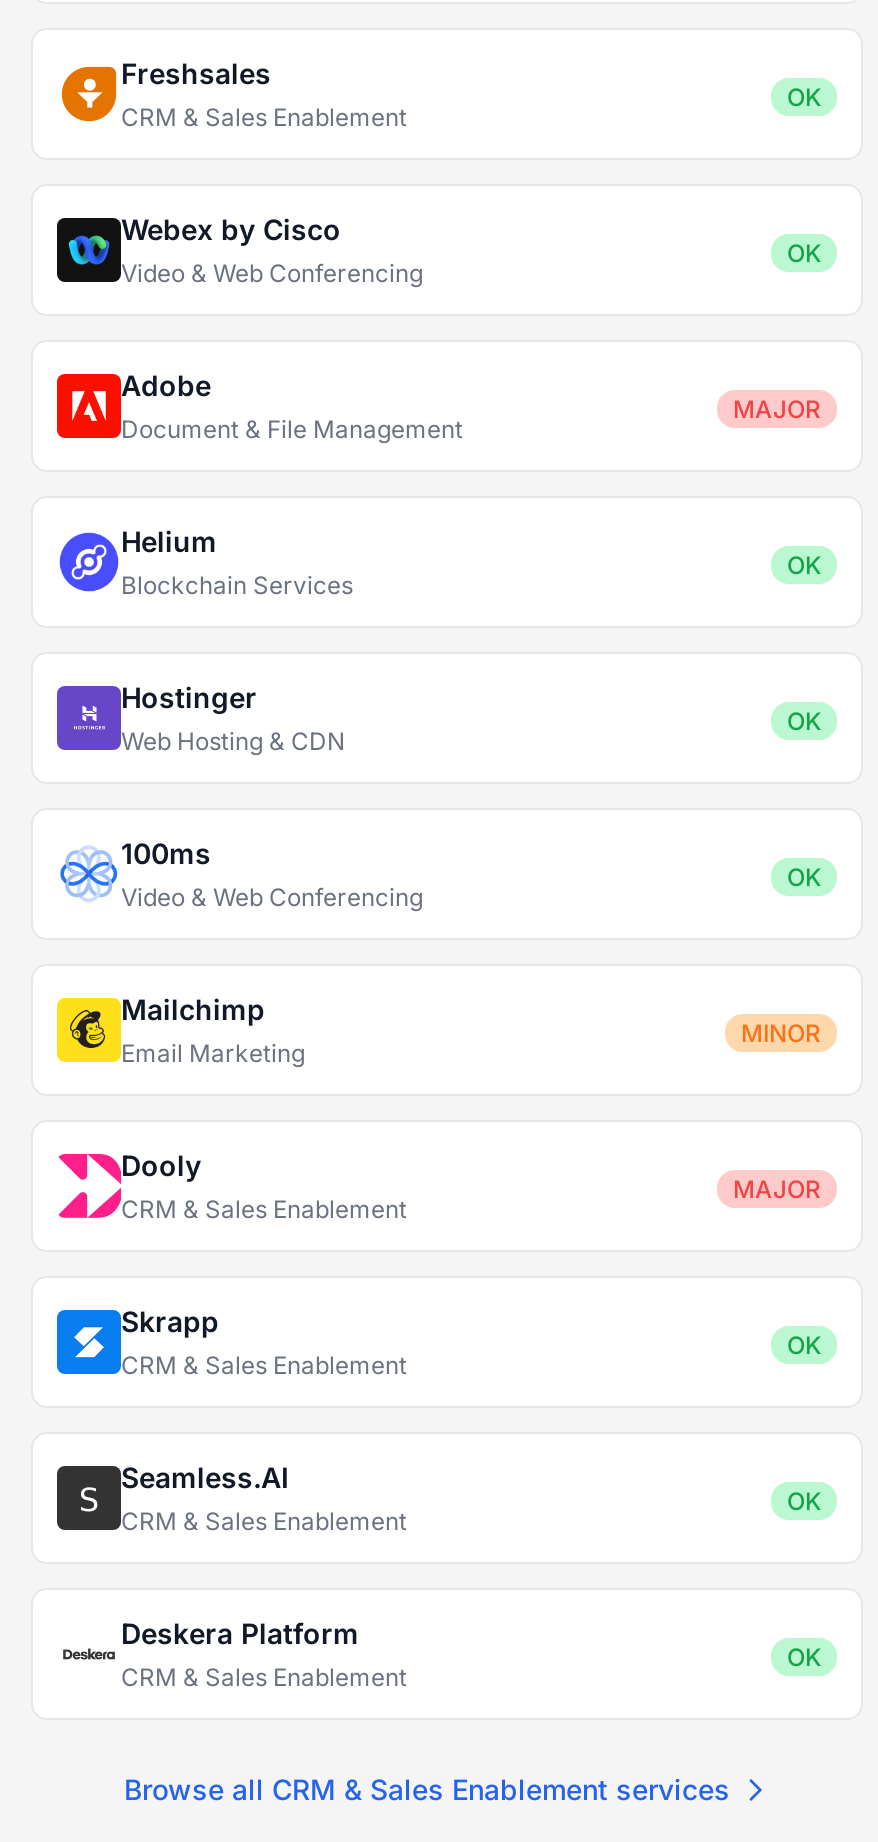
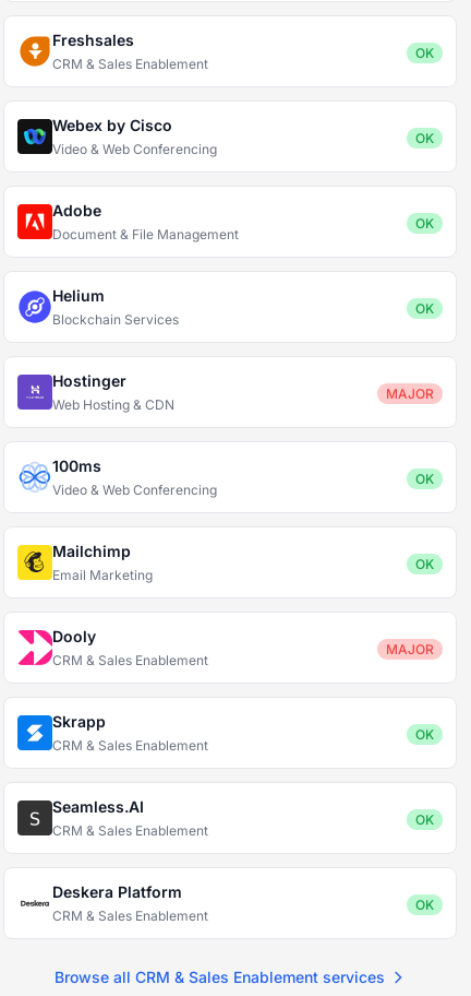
- MAJOR
+ OK

- OK
+ MAJOR

- MINOR
+ OK
